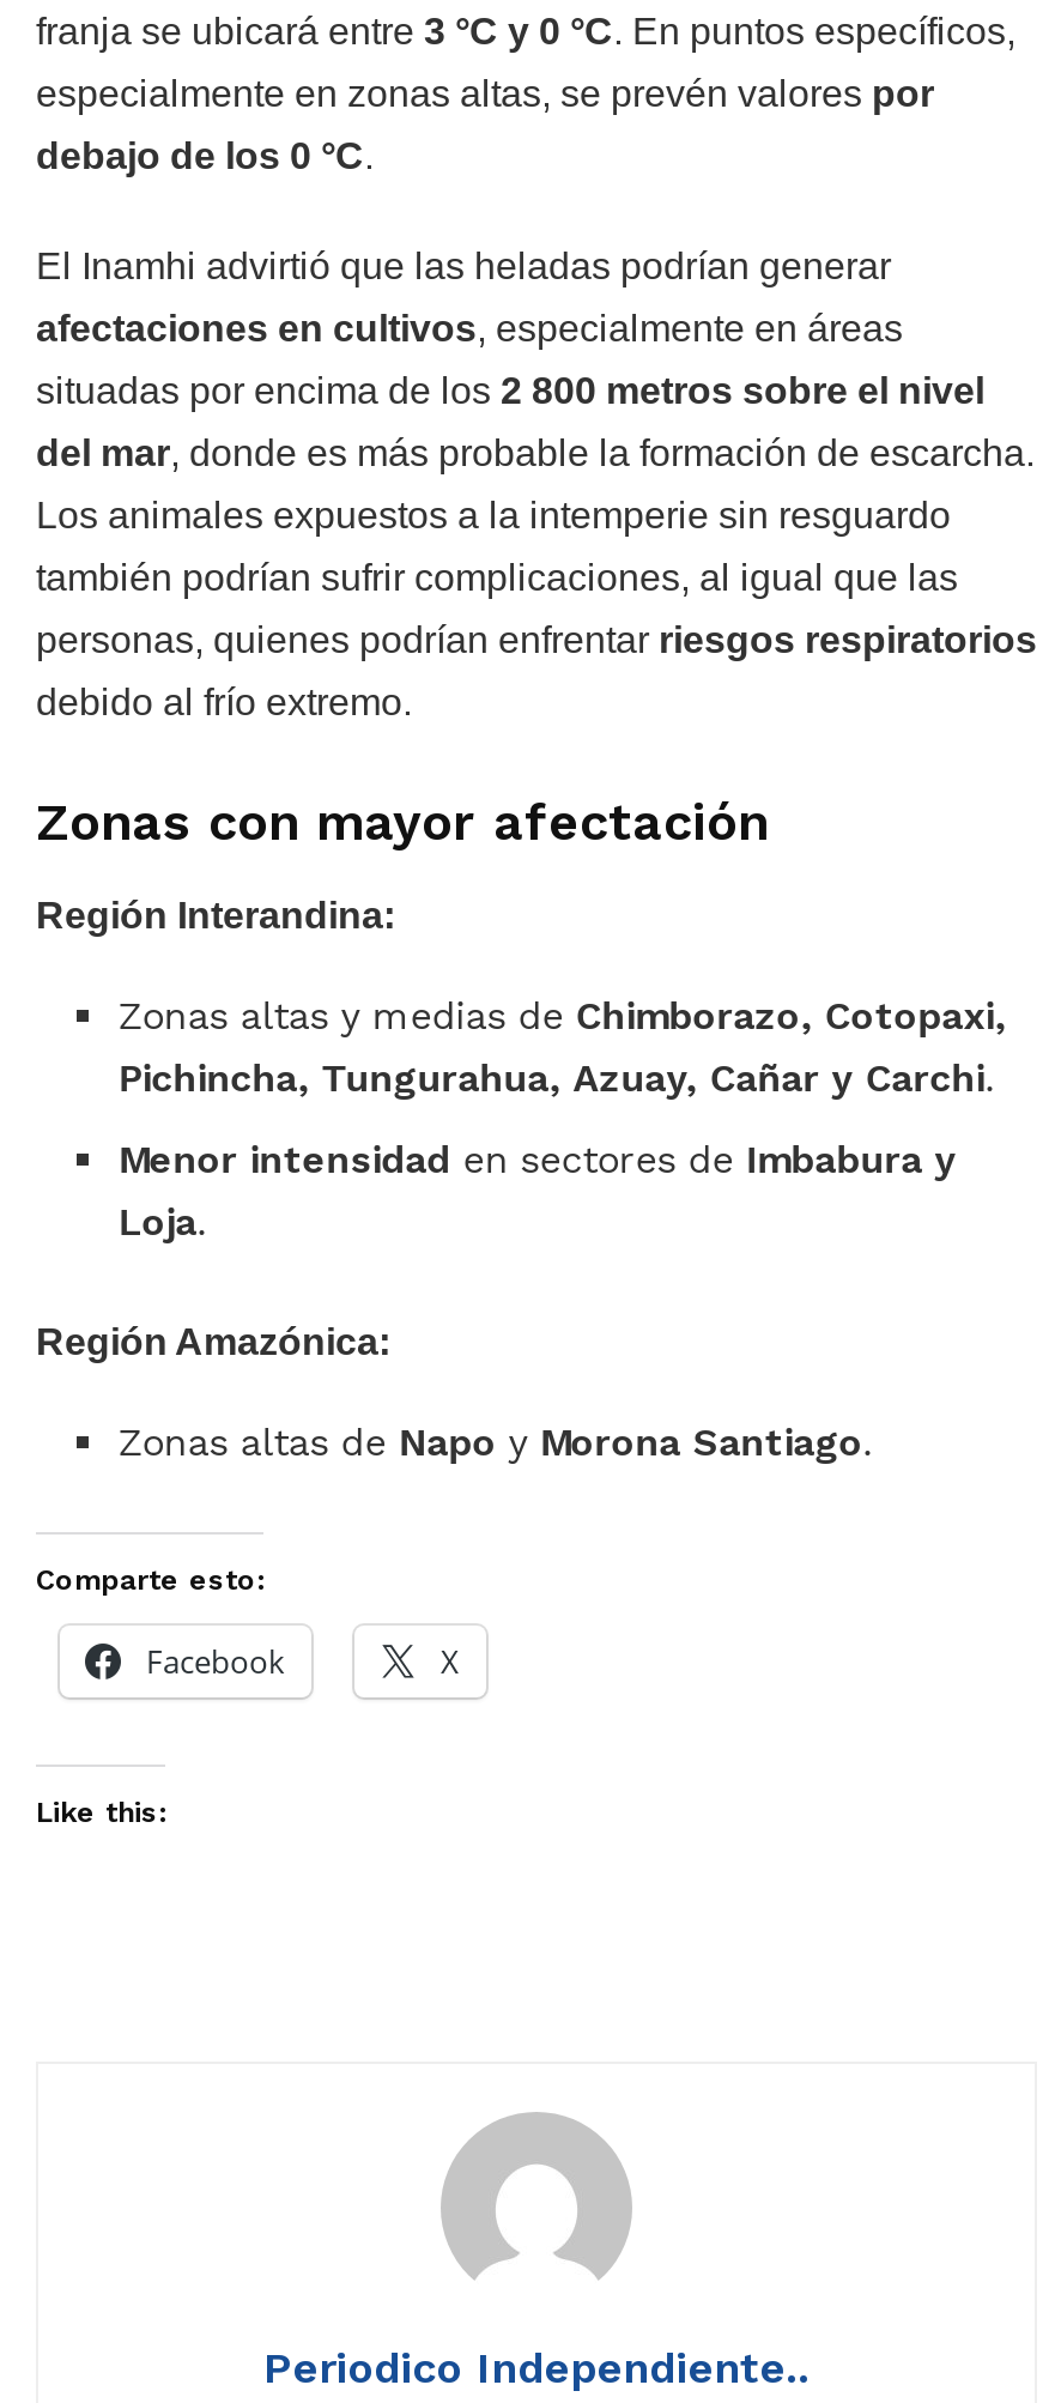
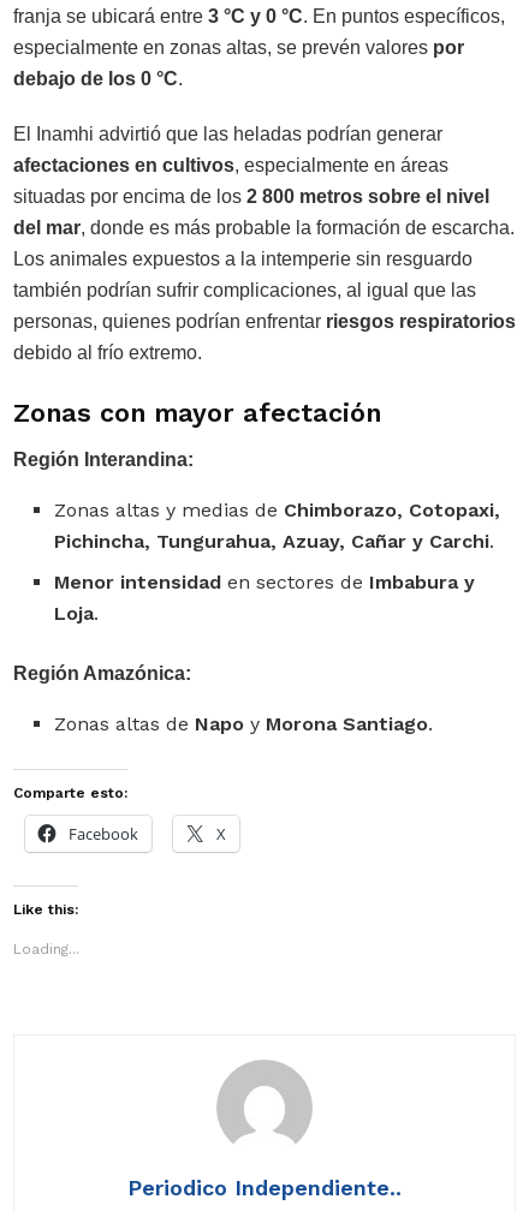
+ Loading...
